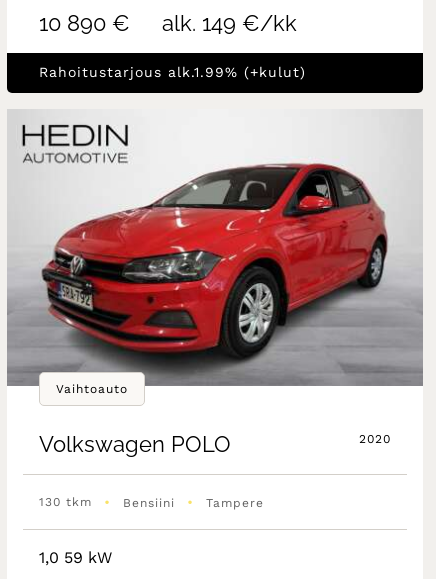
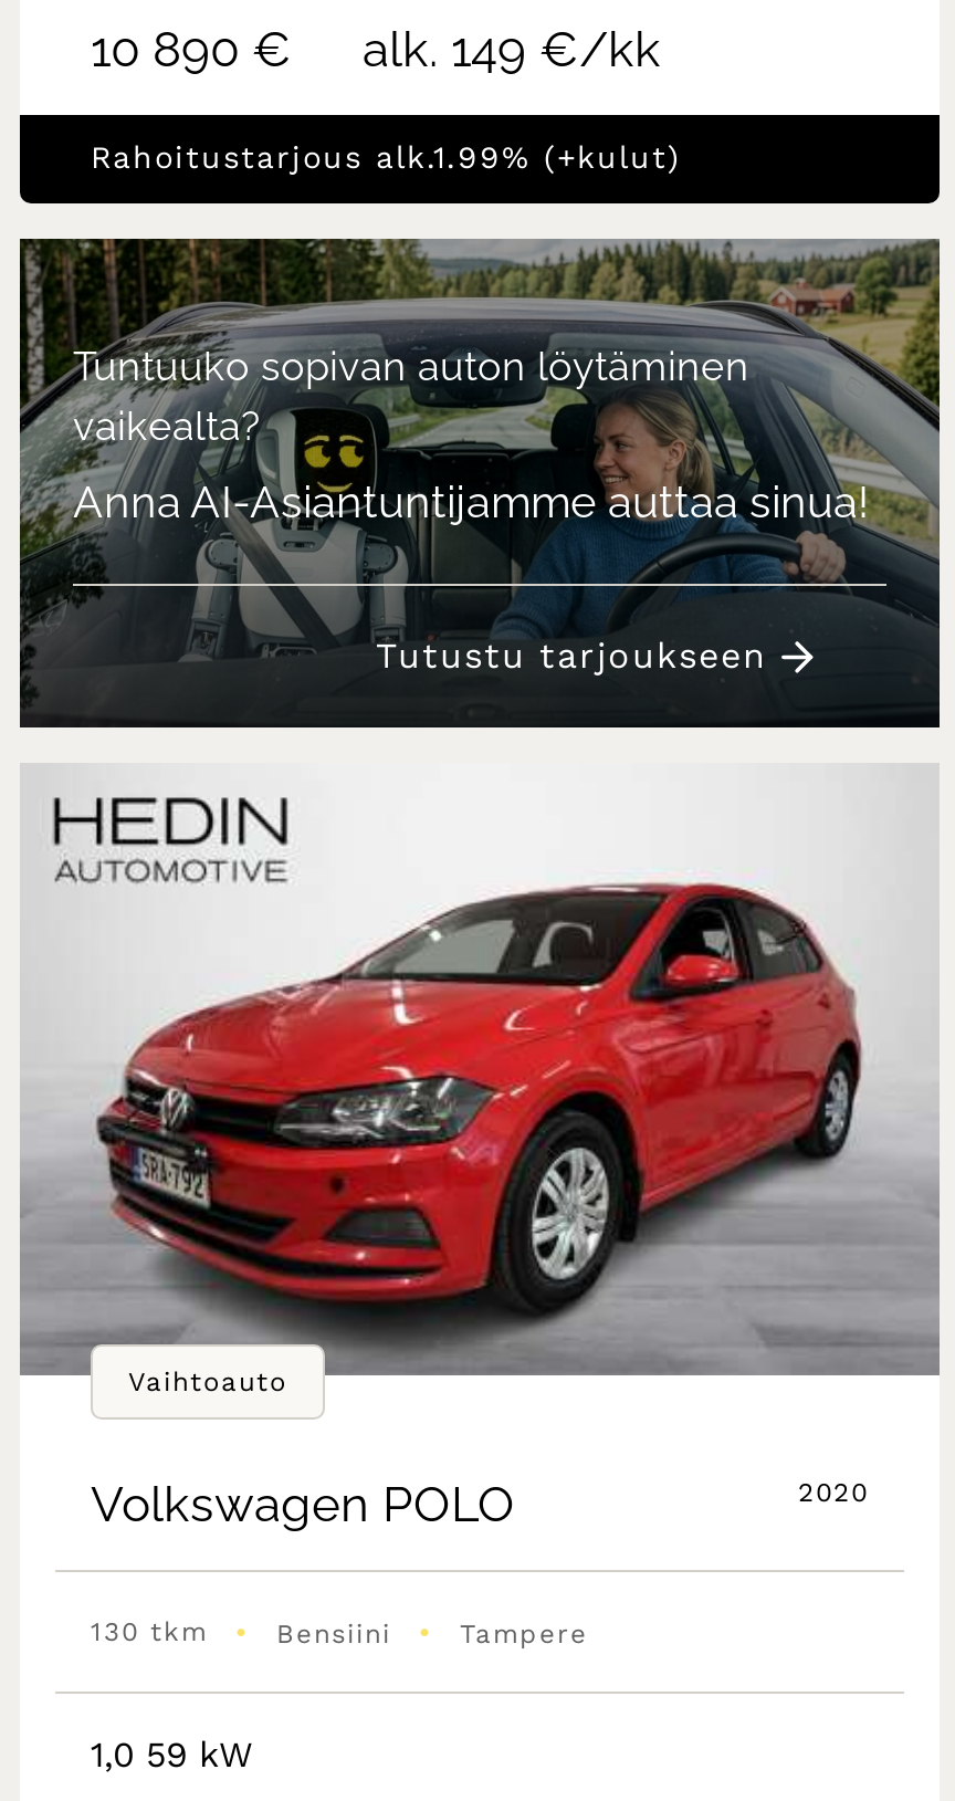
+ [image]
+ Tuntuuko sopivan auton löytäminen
+ vaikealta?
+ Anna AI-Asiantuntijamme auttaa sinua!
+ Tutustu tarjoukseen
